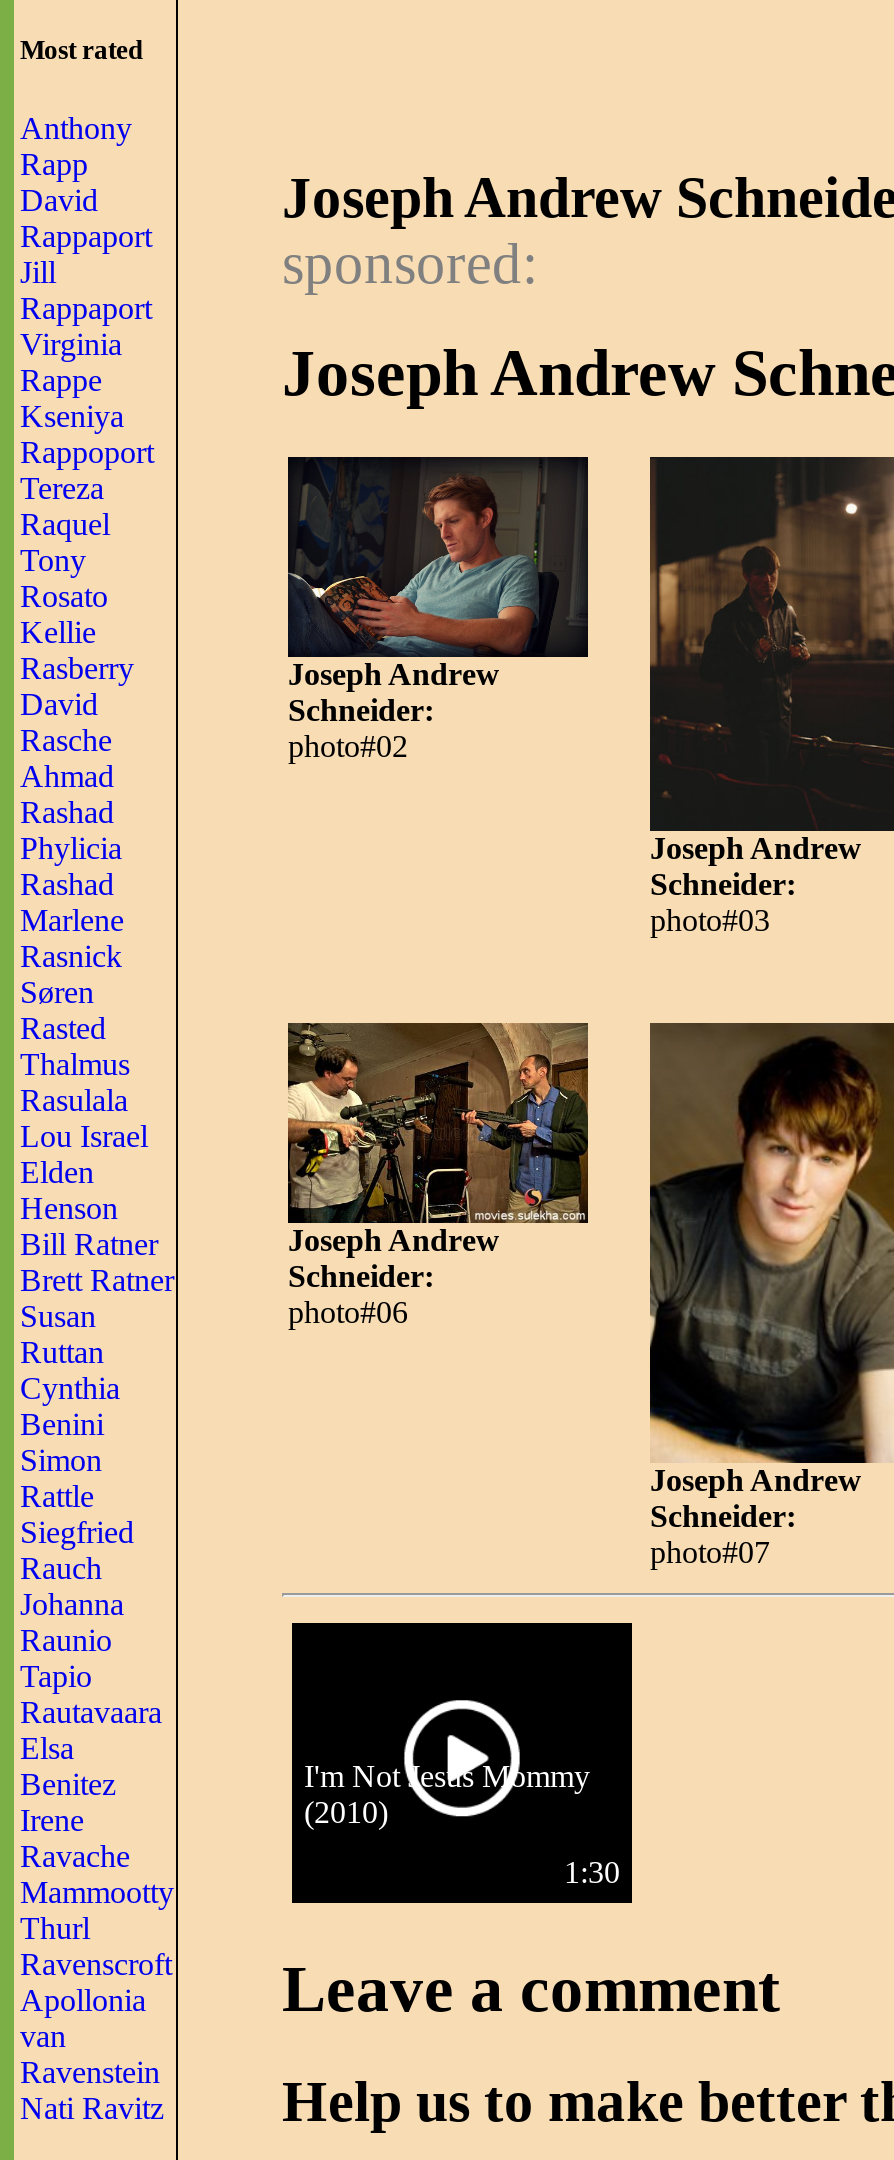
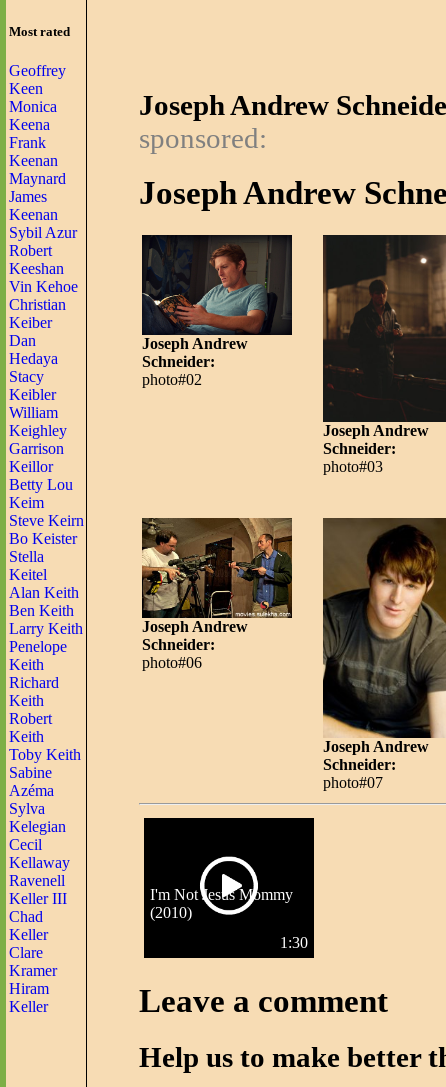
- Anthony
- Rapp
- David
- Rappaport
- Jill
- Rappaport
- Virginia
- Rappe
- Kseniya
- Rappoport
- Tereza
- Raquel
- Tony
- Rosato
- Kellie
- Rasberry
- David
- Rasche
- Ahmad
- Rashad
- Phylicia
- Rashad
- Marlene
- Rasnick
- Søren
- Rasted
- Thalmus
- Rasulala
- Lou Israel
- Elden
- Henson
- Bill Ratner
- Brett Ratner
- Susan
- Ruttan
- Cynthia
- Benini
- Simon
- Rattle
- Siegfried
- Rauch
- Johanna
- Raunio
- Tapio
- Rautavaara
- Elsa
- Benitez
- Irene
- Ravache
- Mammootty
- Thurl
- Ravenscroft
- Apollonia
- van
- Ravenstein
- Nati Ravitz
+ Geoffrey
+ Keen
+ Monica
+ Keena
+ Frank
+ Keenan
+ Maynard
+ James
+ Keenan
+ Sybil Azur
+ Robert
+ Keeshan
+ Vin Kehoe
+ Christian
+ Keiber
+ Dan
+ Hedaya
+ Stacy
+ Keibler
+ William
+ Keighley
+ Garrison
+ Keillor
+ Betty Lou
+ Keim
+ Steve Keirn
+ Bo Keister
+ Stella
+ Keitel
+ Alan Keith
+ Ben Keith
+ Larry Keith
+ Penelope
+ Keith
+ Richard
+ Keith
+ Robert
+ Keith
+ Toby Keith
+ Sabine
+ Azéma
+ Sylva
+ Kelegian
+ Cecil
+ Kellaway
+ Ravenell
+ Keller III
+ Chad
+ Keller
+ Clare
+ Kramer
+ Hiram
+ Keller
